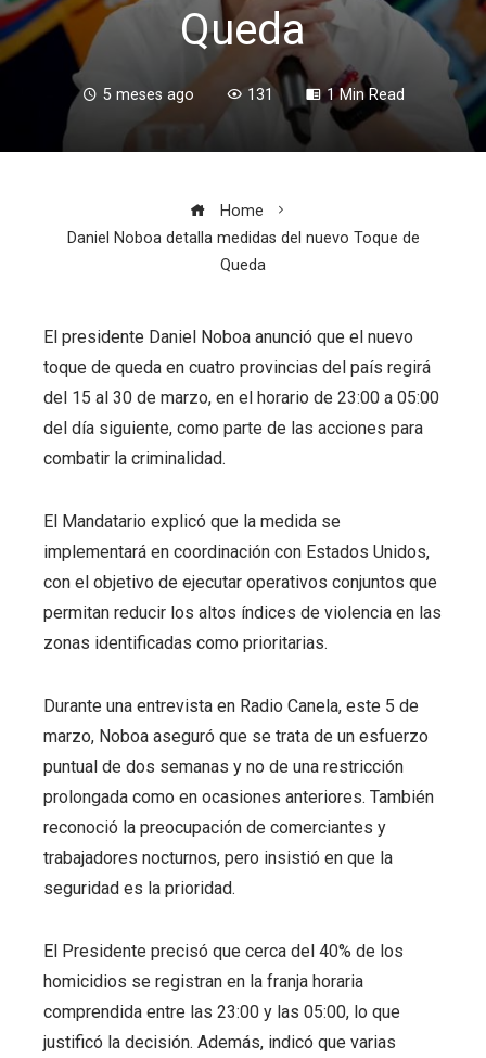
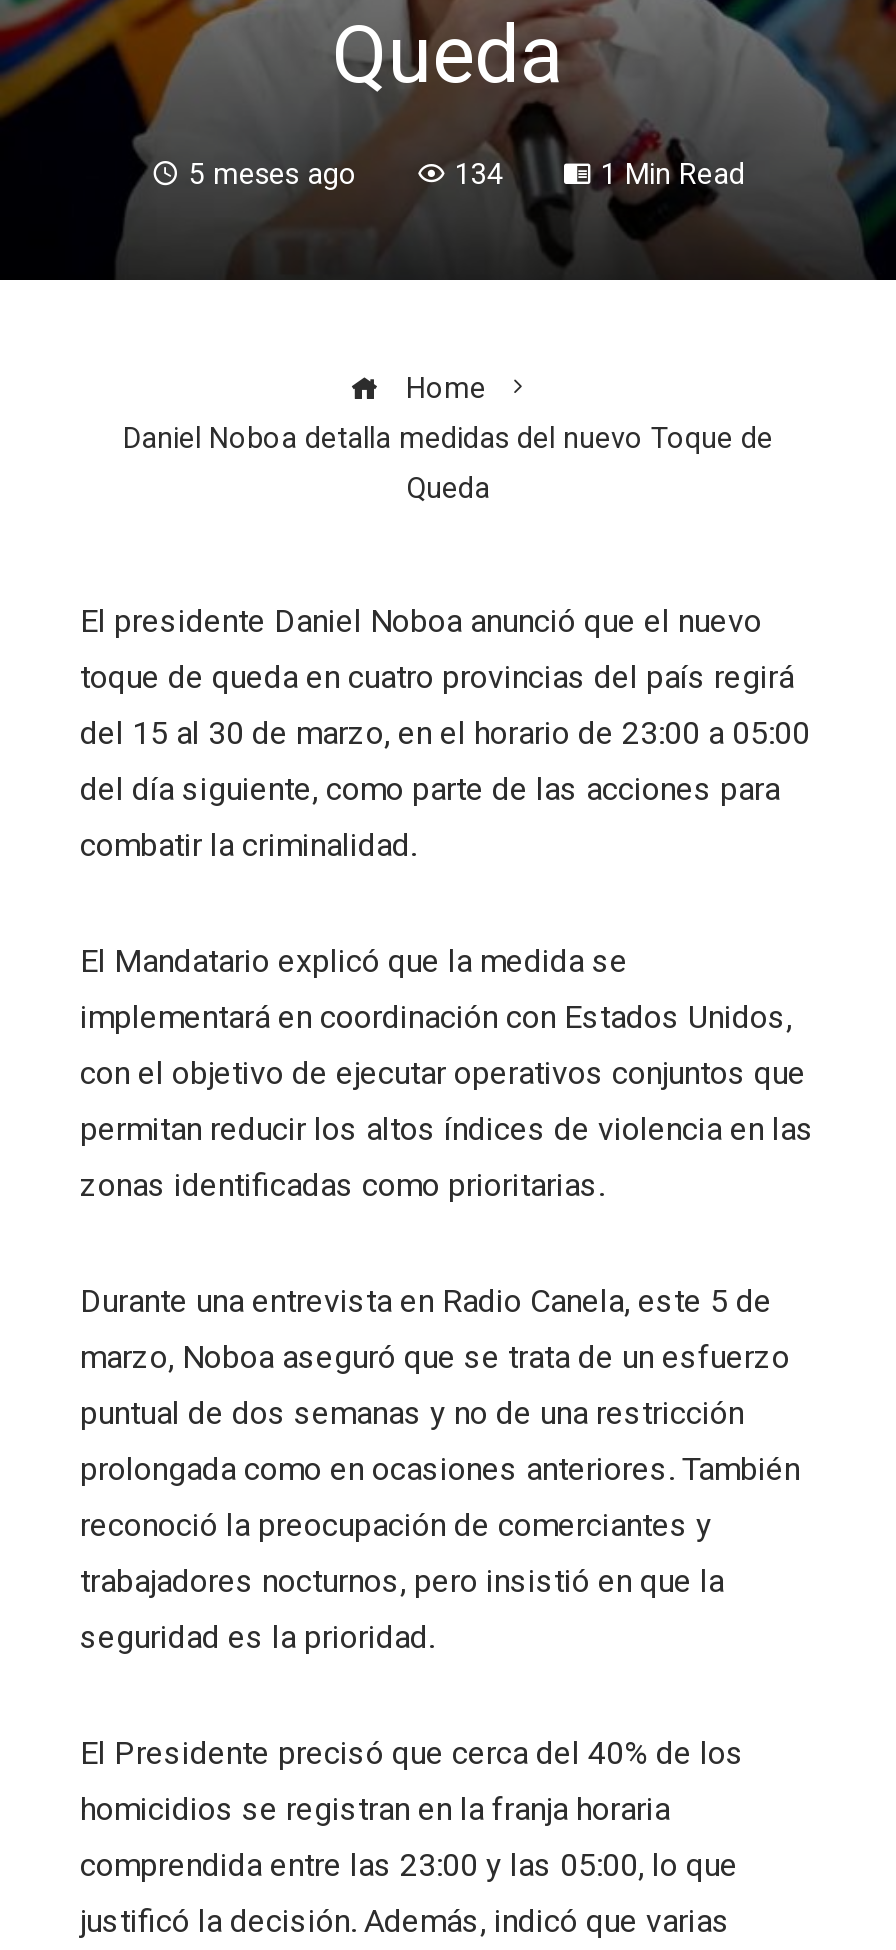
- 131
+ 134
